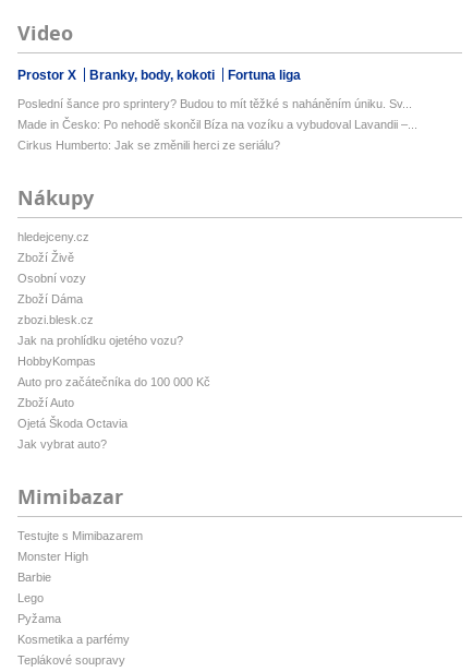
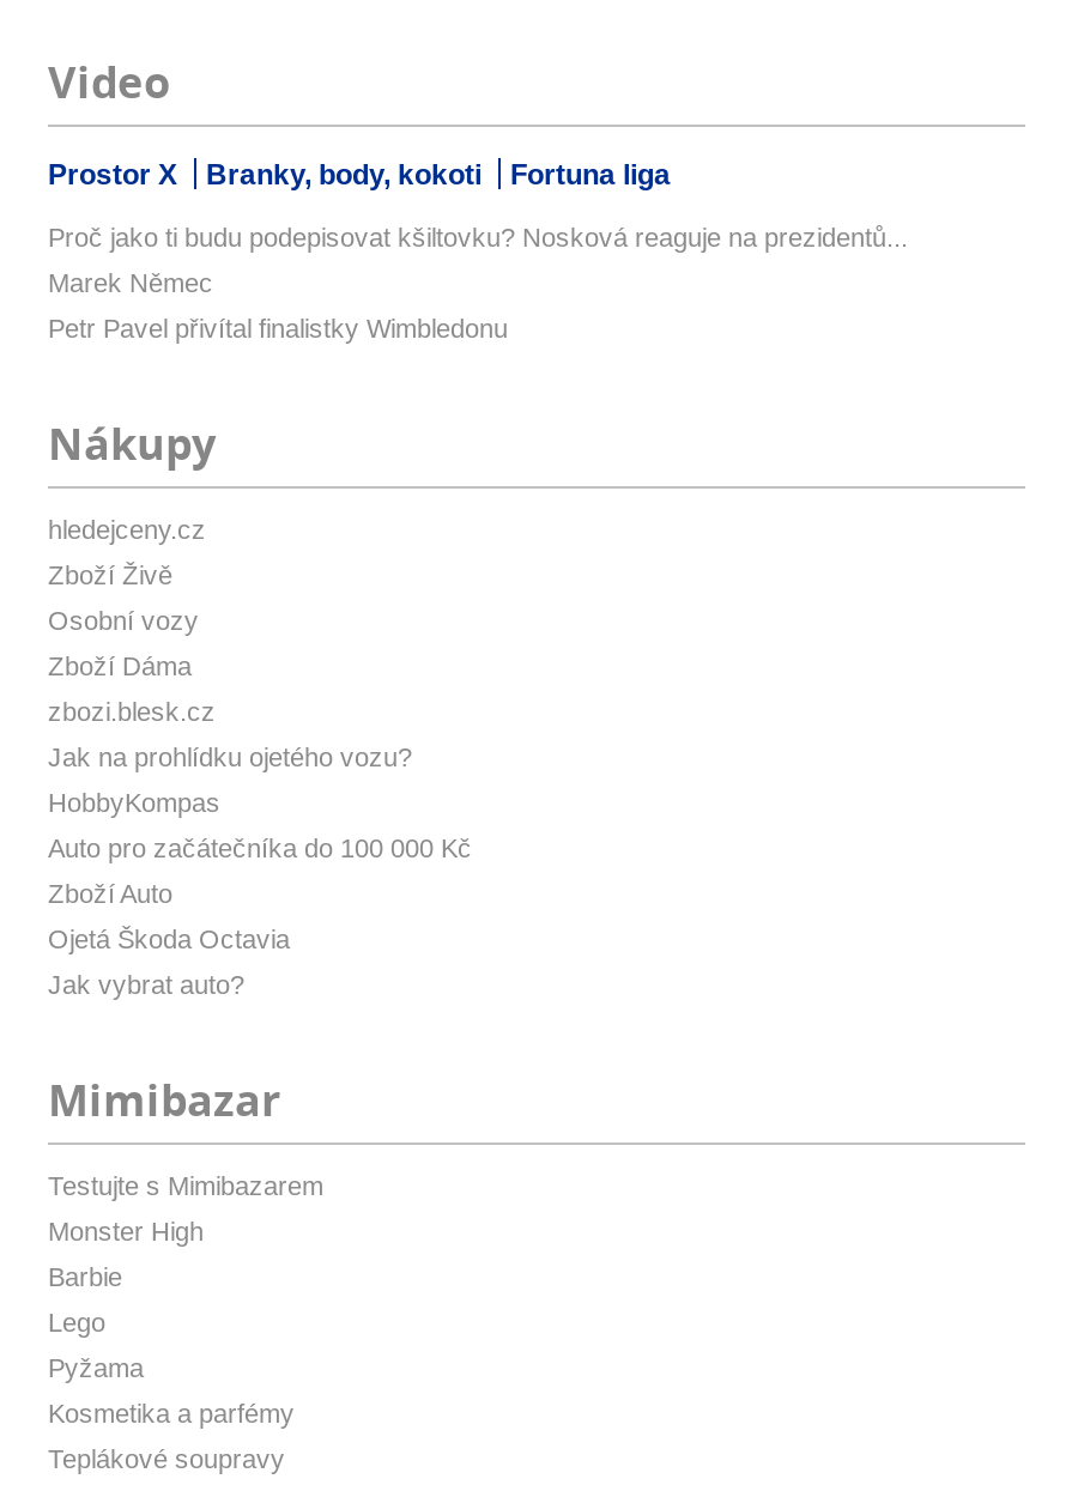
- Poslední šance pro sprintery? Budou to mít těžké s naháněním úniku. Sv...
+ Proč jako ti budu podepisovat kšiltovku? Nosková reaguje na prezidentů...

- Made in Česko: Po nehodě skončil Bíza na vozíku a vybudoval Lavandii –...
+ Marek Němec

- Cirkus Humberto: Jak se změnili herci ze seriálu?
+ Petr Pavel přivítal finalistky Wimbledonu
